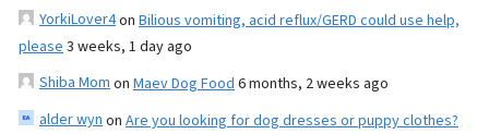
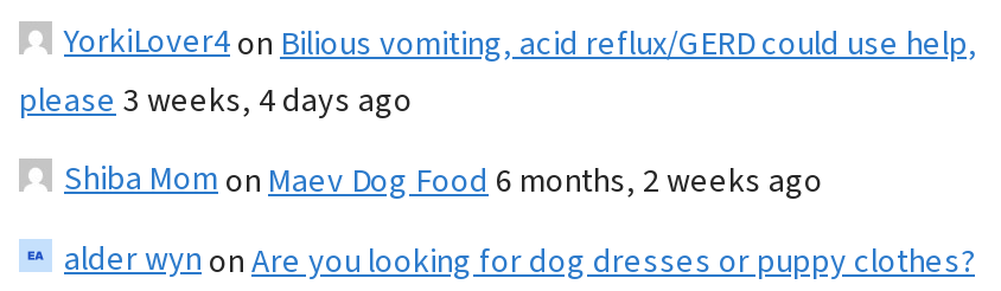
- please 3 weeks, 1 day ago
+ please 3 weeks, 4 days ago
